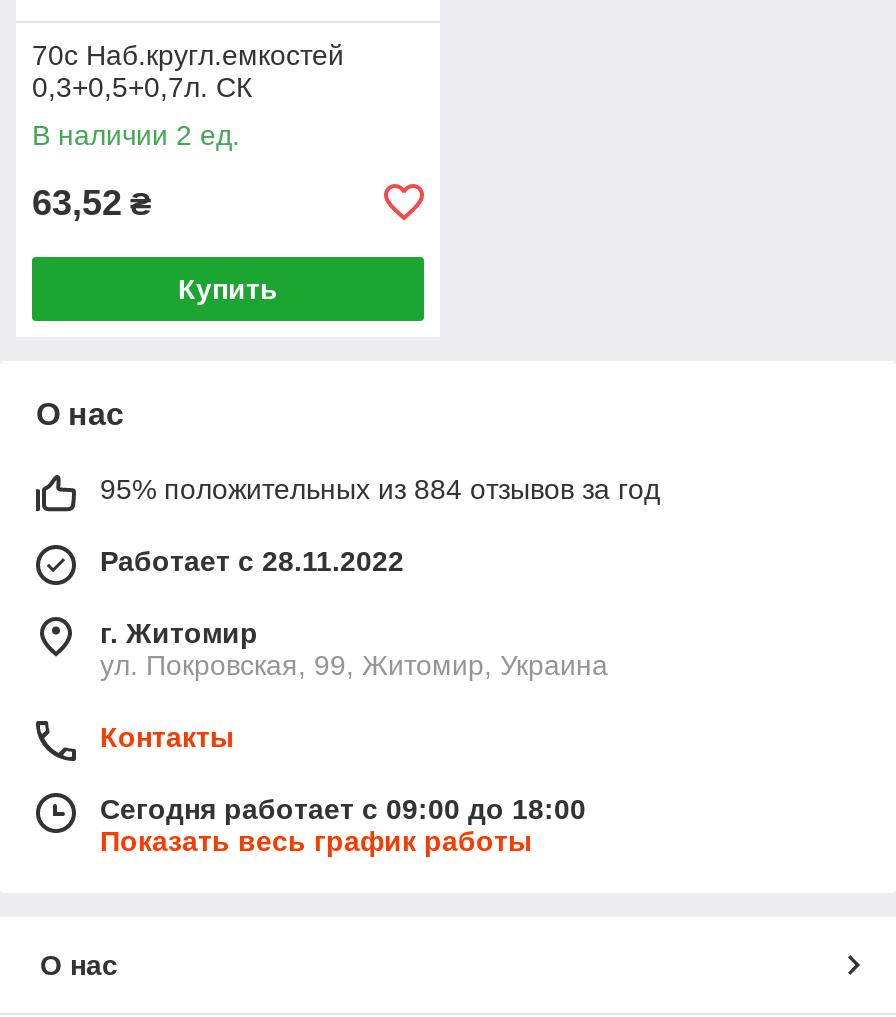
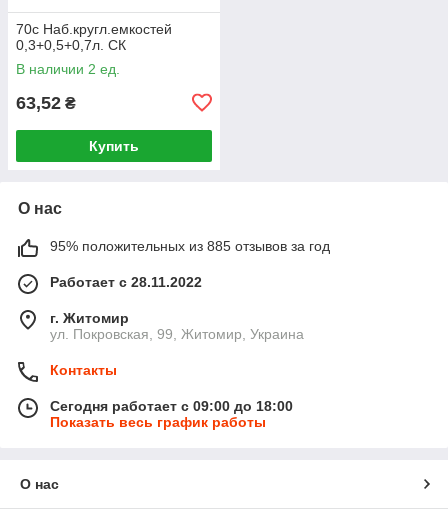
- 95% положительных из 884 отзывов за год
+ 95% положительных из 885 отзывов за год
